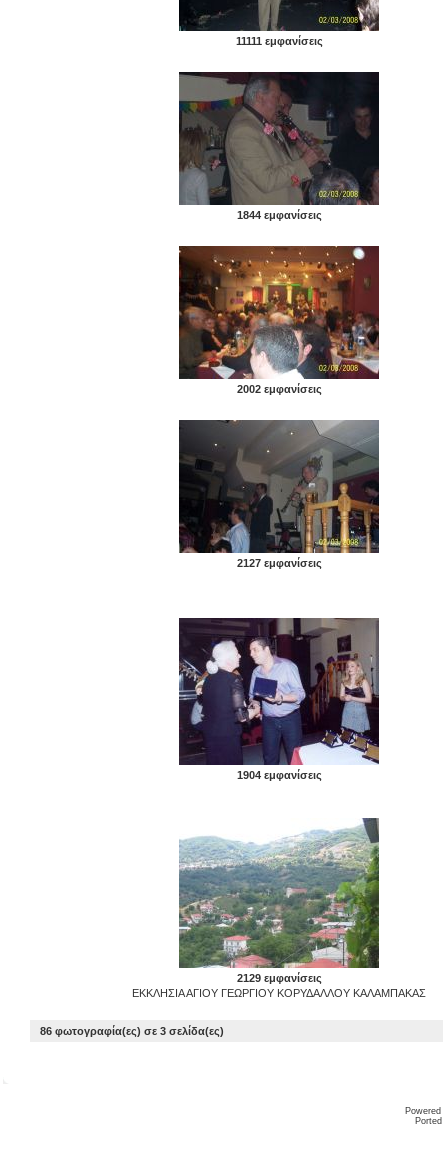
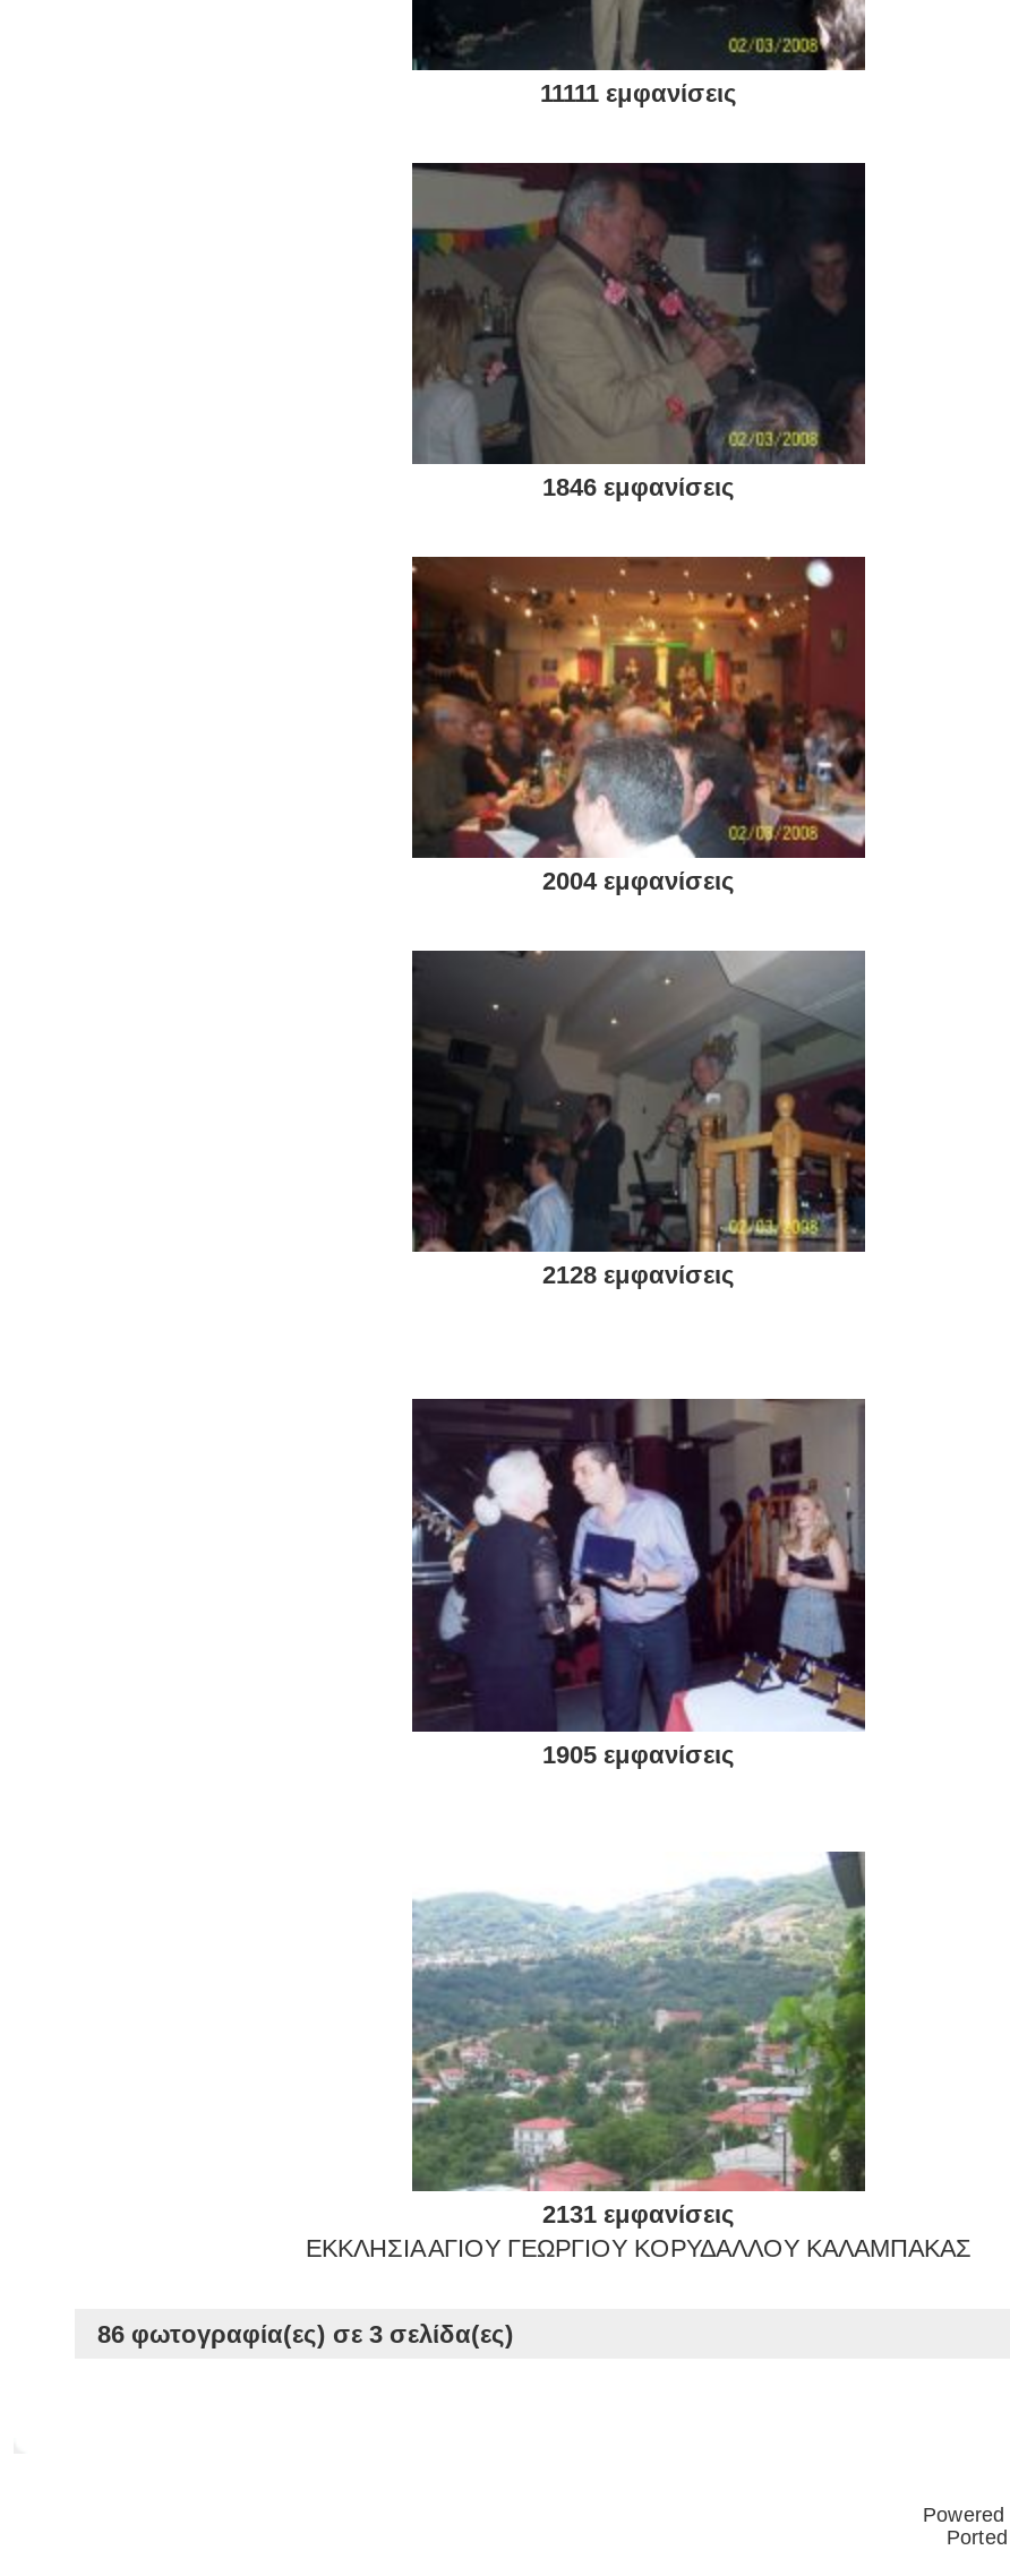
- 1844 εμφανίσεις
+ 1846 εμφανίσεις

- 2002 εμφανίσεις
+ 2004 εμφανίσεις

- 2127 εμφανίσεις
+ 2128 εμφανίσεις

- 1904 εμφανίσεις
+ 1905 εμφανίσεις

- 2129 εμφανίσεις
+ 2131 εμφανίσεις
